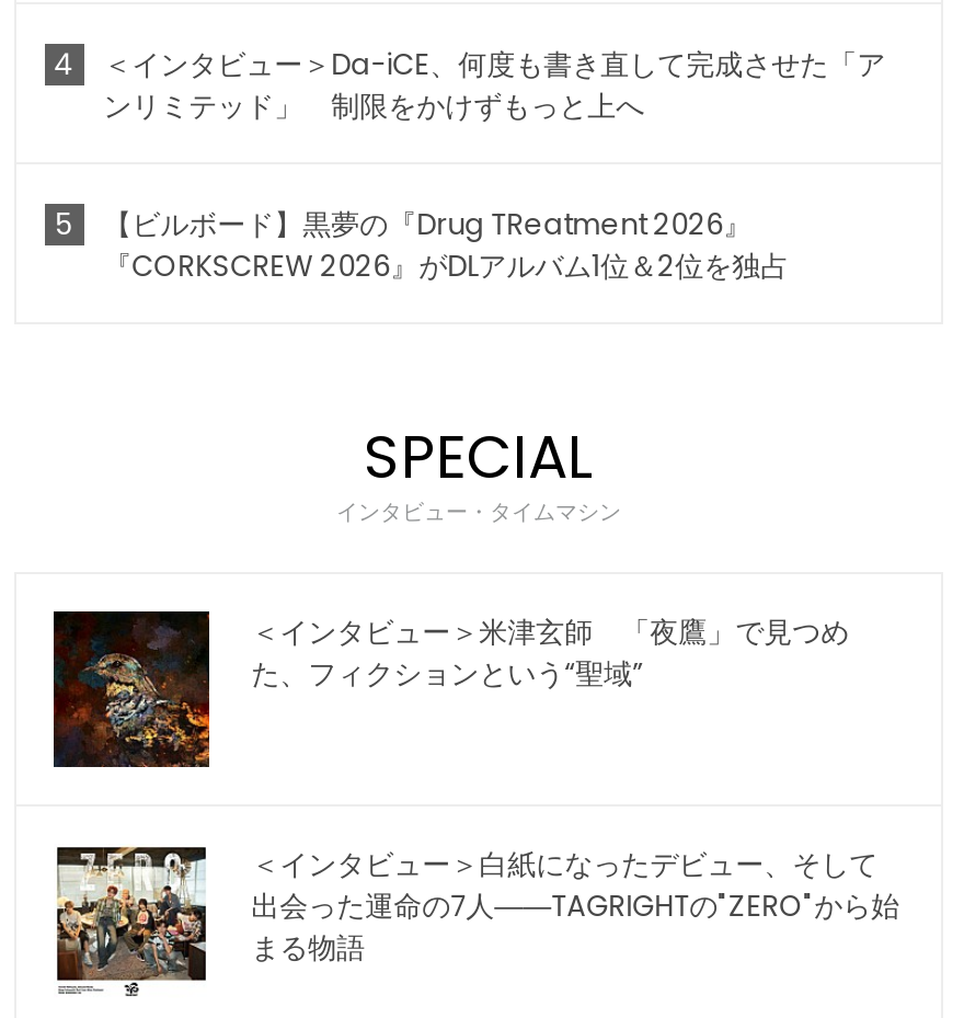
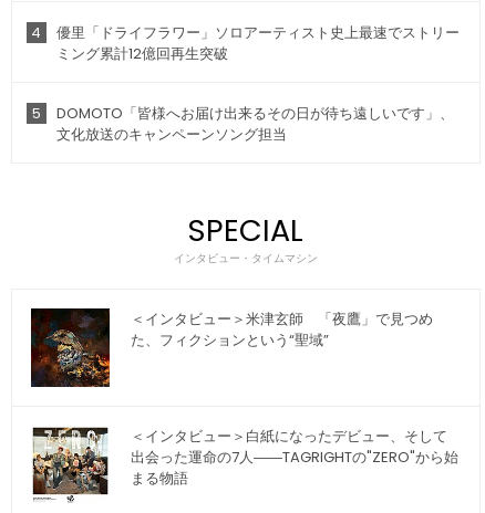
- ＜インタビュー＞Da-iCE、何度も書き直して完成させた「ア
- ンリミテッド」 制限をかけずもっと上へ
+ 優里「ドライフラワー」ソロアーティスト史上最速でストリー
+ ミング累計12億回再生突破

- 【ビルボード】黒夢の『Drug TReatment 2026』
- 『CORKSCREW 2026』がDLアルバム1位＆2位を独占
+ DOMOTO「皆様へお届け出来るその日が待ち遠しいです」、
+ 文化放送のキャンペーンソング担当
